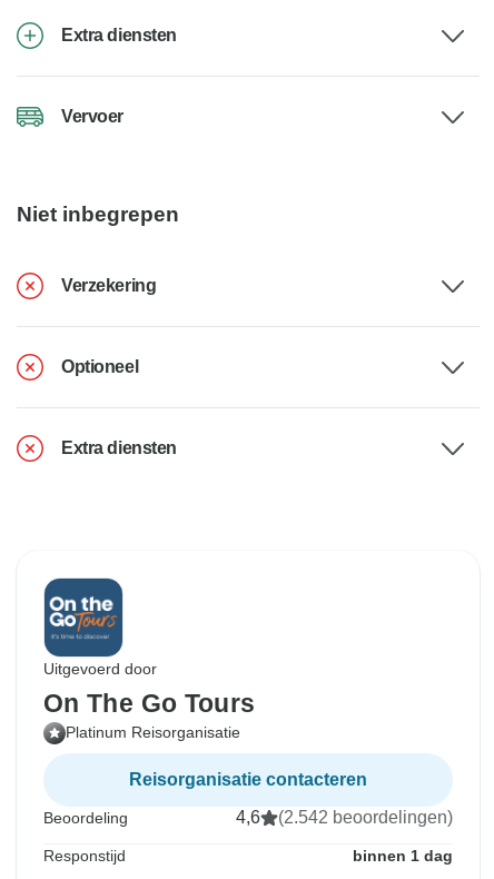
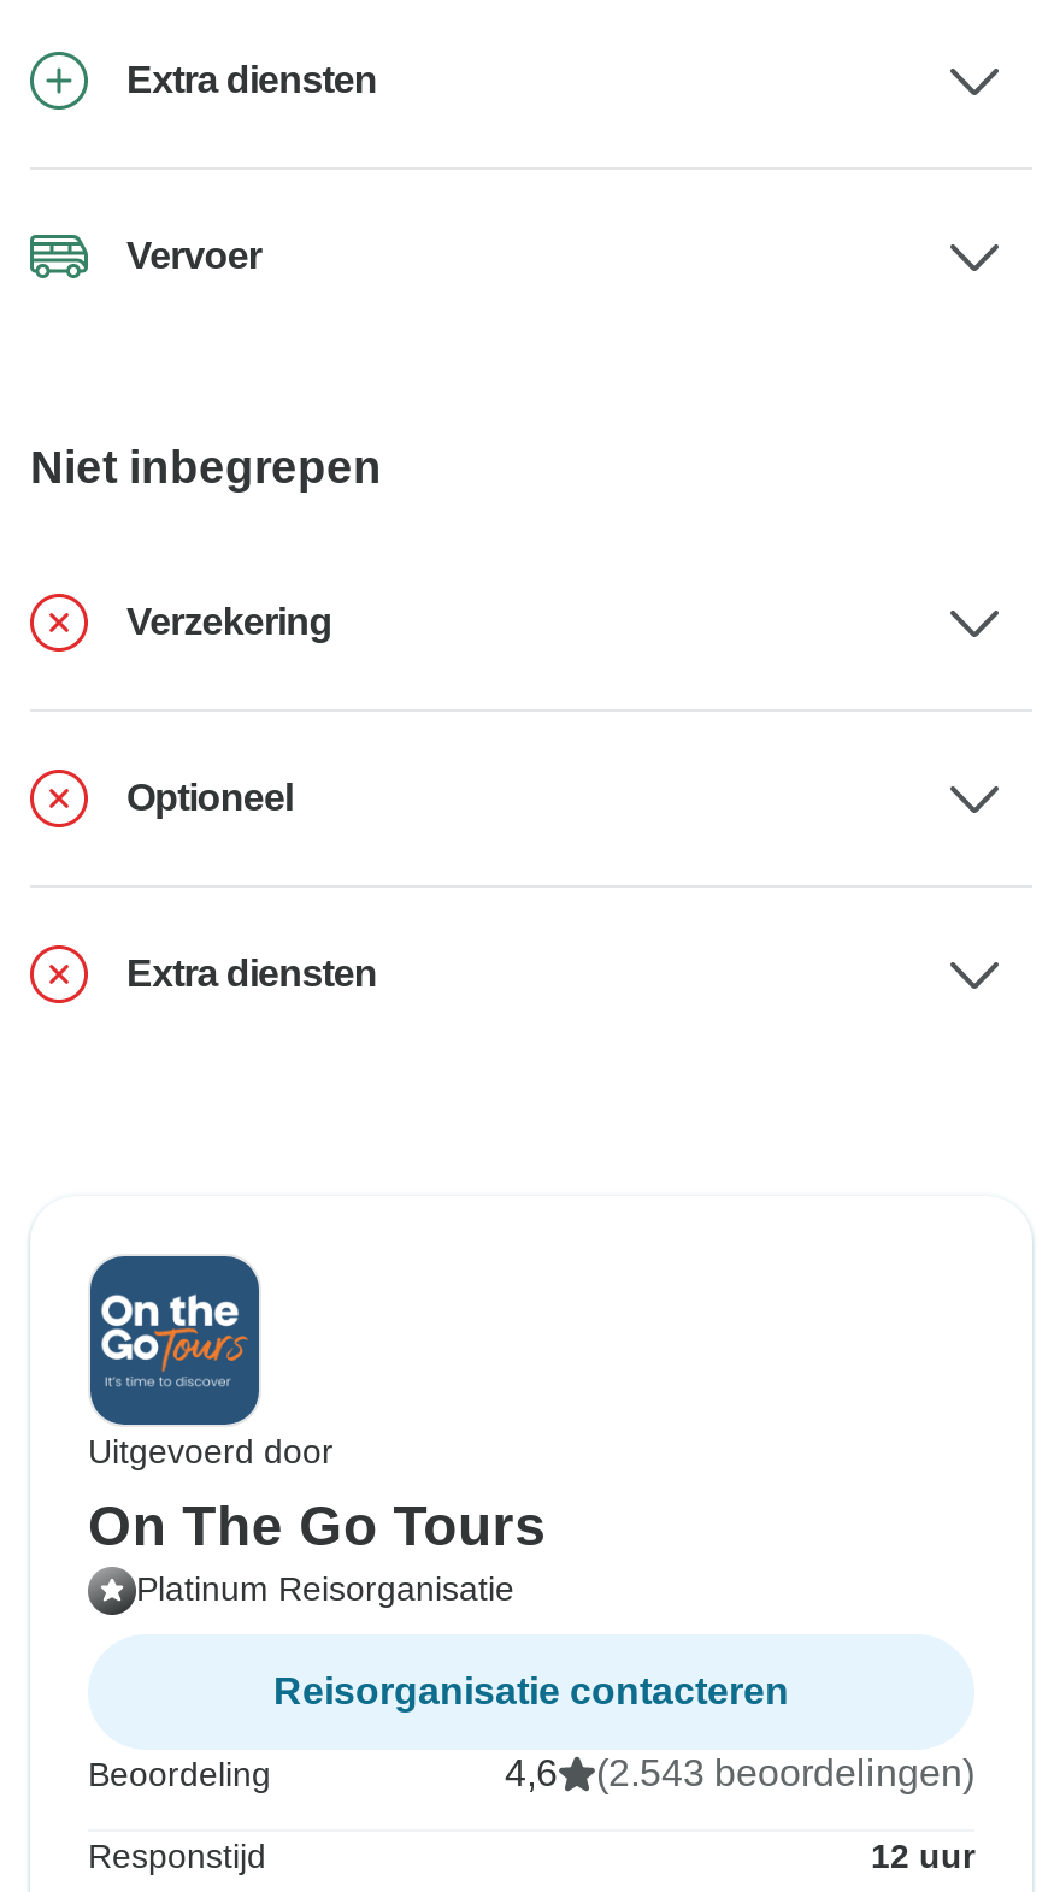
- (2.542 beoordelingen)
+ (2.543 beoordelingen)

- binnen 1 dag
+ 12 uur
